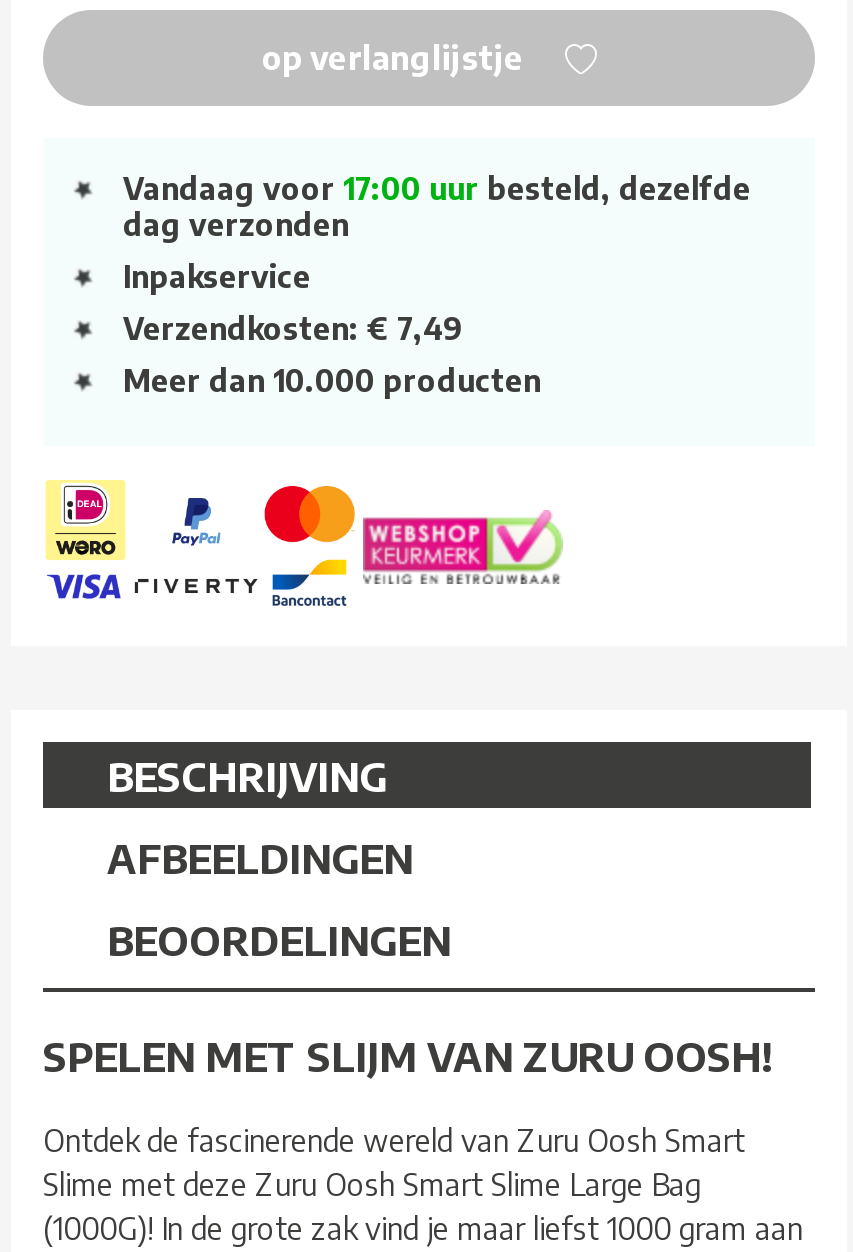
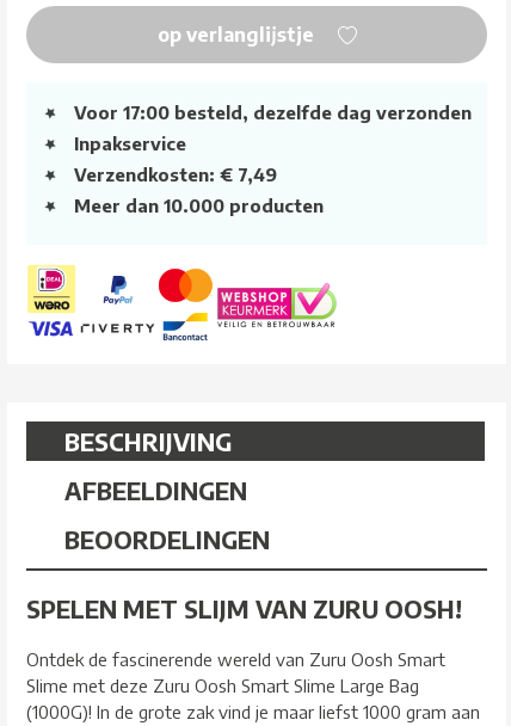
- Vandaag voor 17:00 uur besteld, dezelfde
- dag verzonden
+ Voor 17:00 besteld, dezelfde dag verzonden
